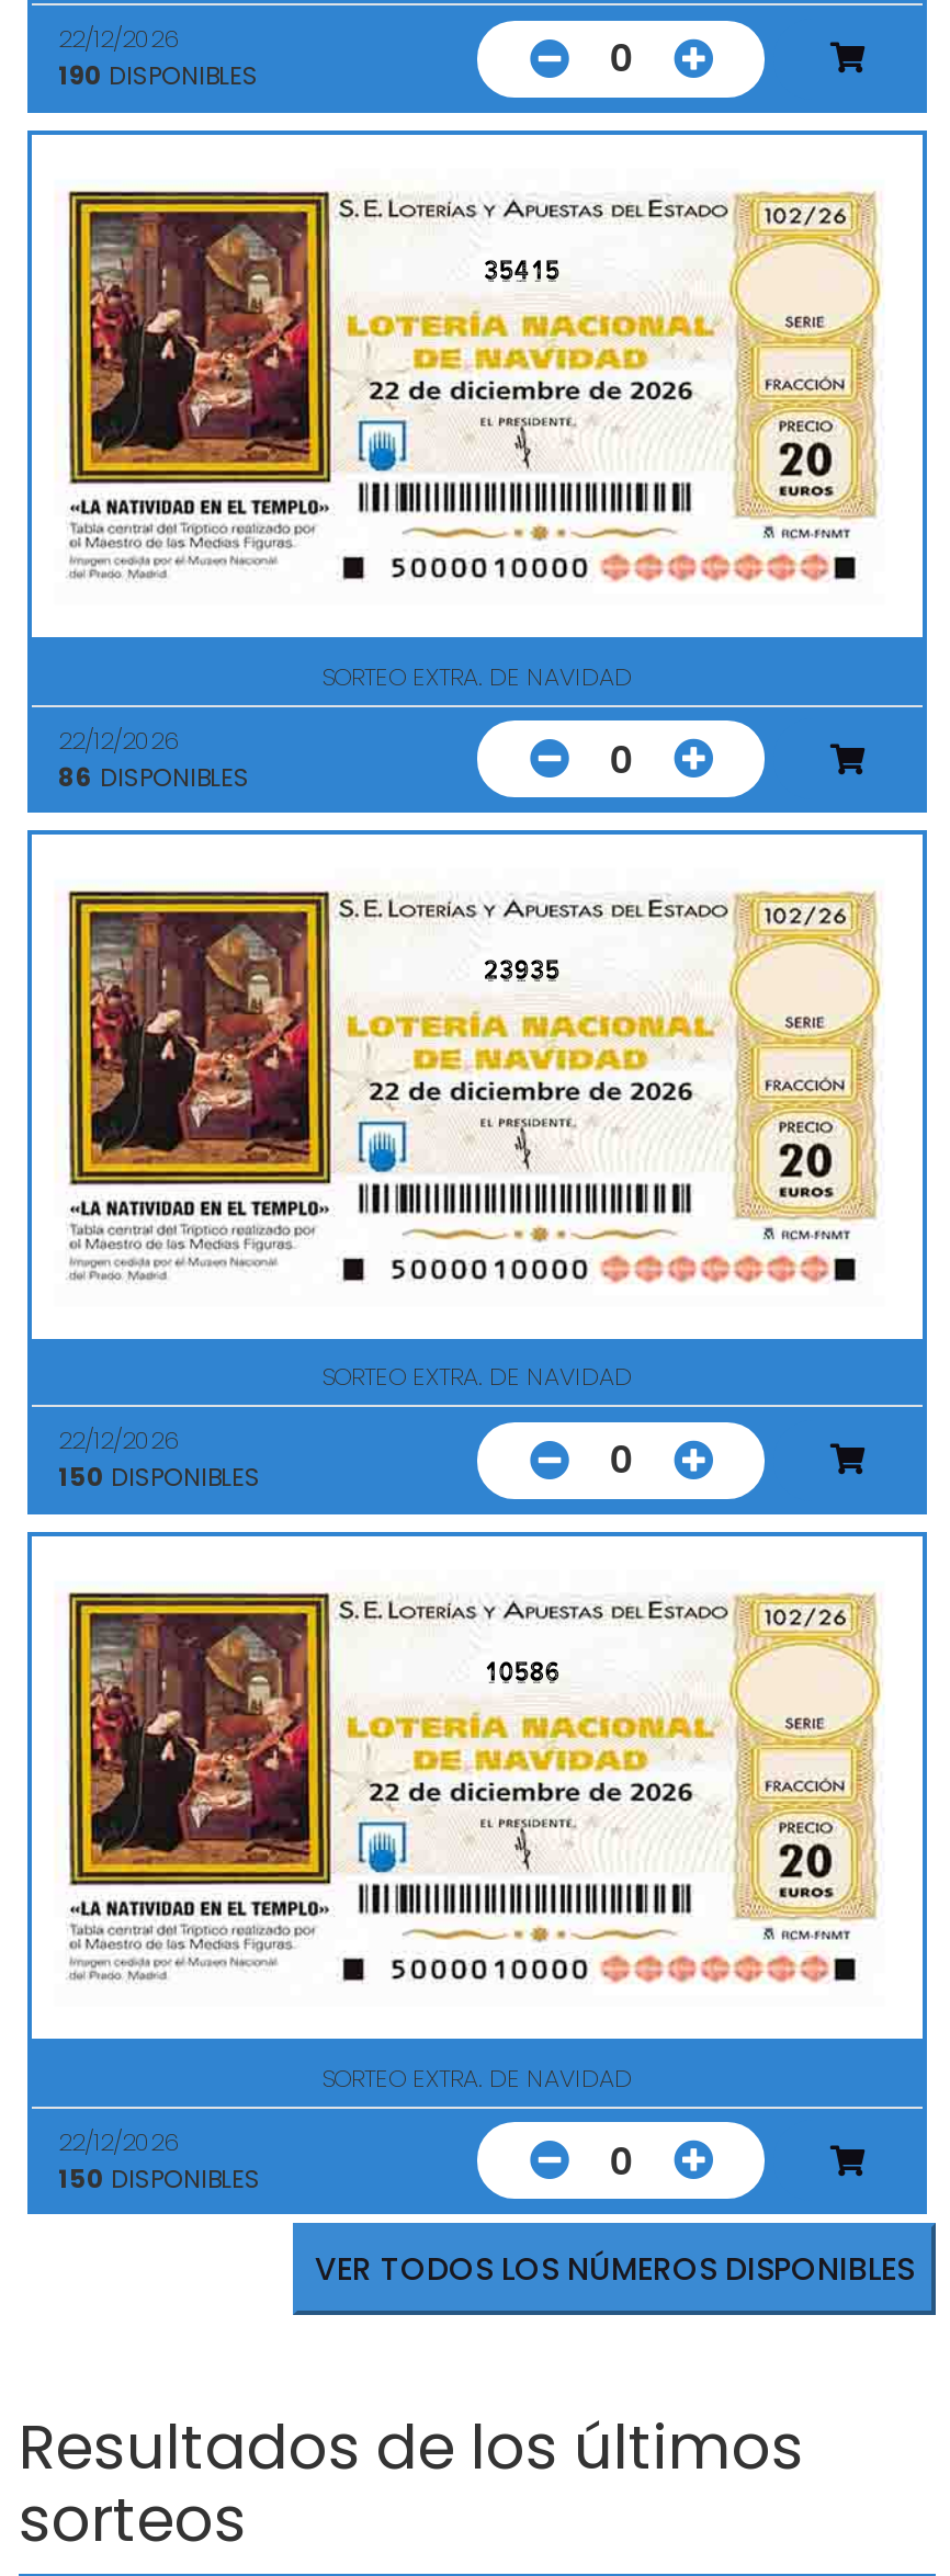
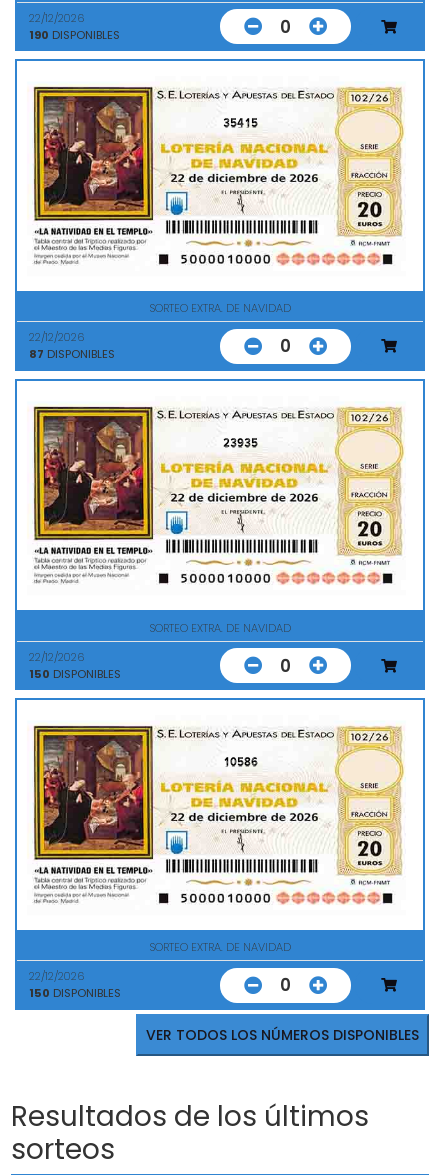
- 86 DISPONIBLES
+ 87 DISPONIBLES
